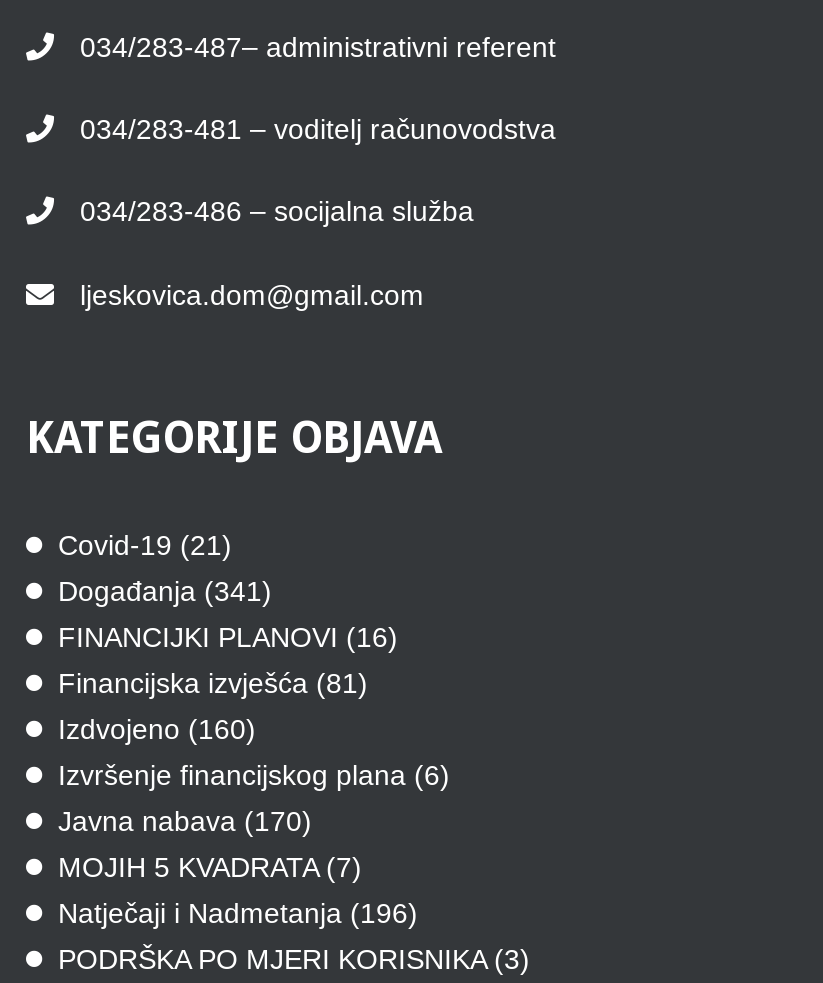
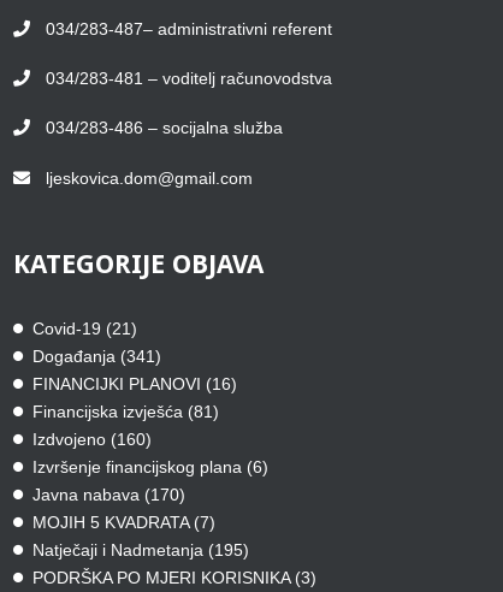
- Natječaji i Nadmetanja (196)
+ Natječaji i Nadmetanja (195)
